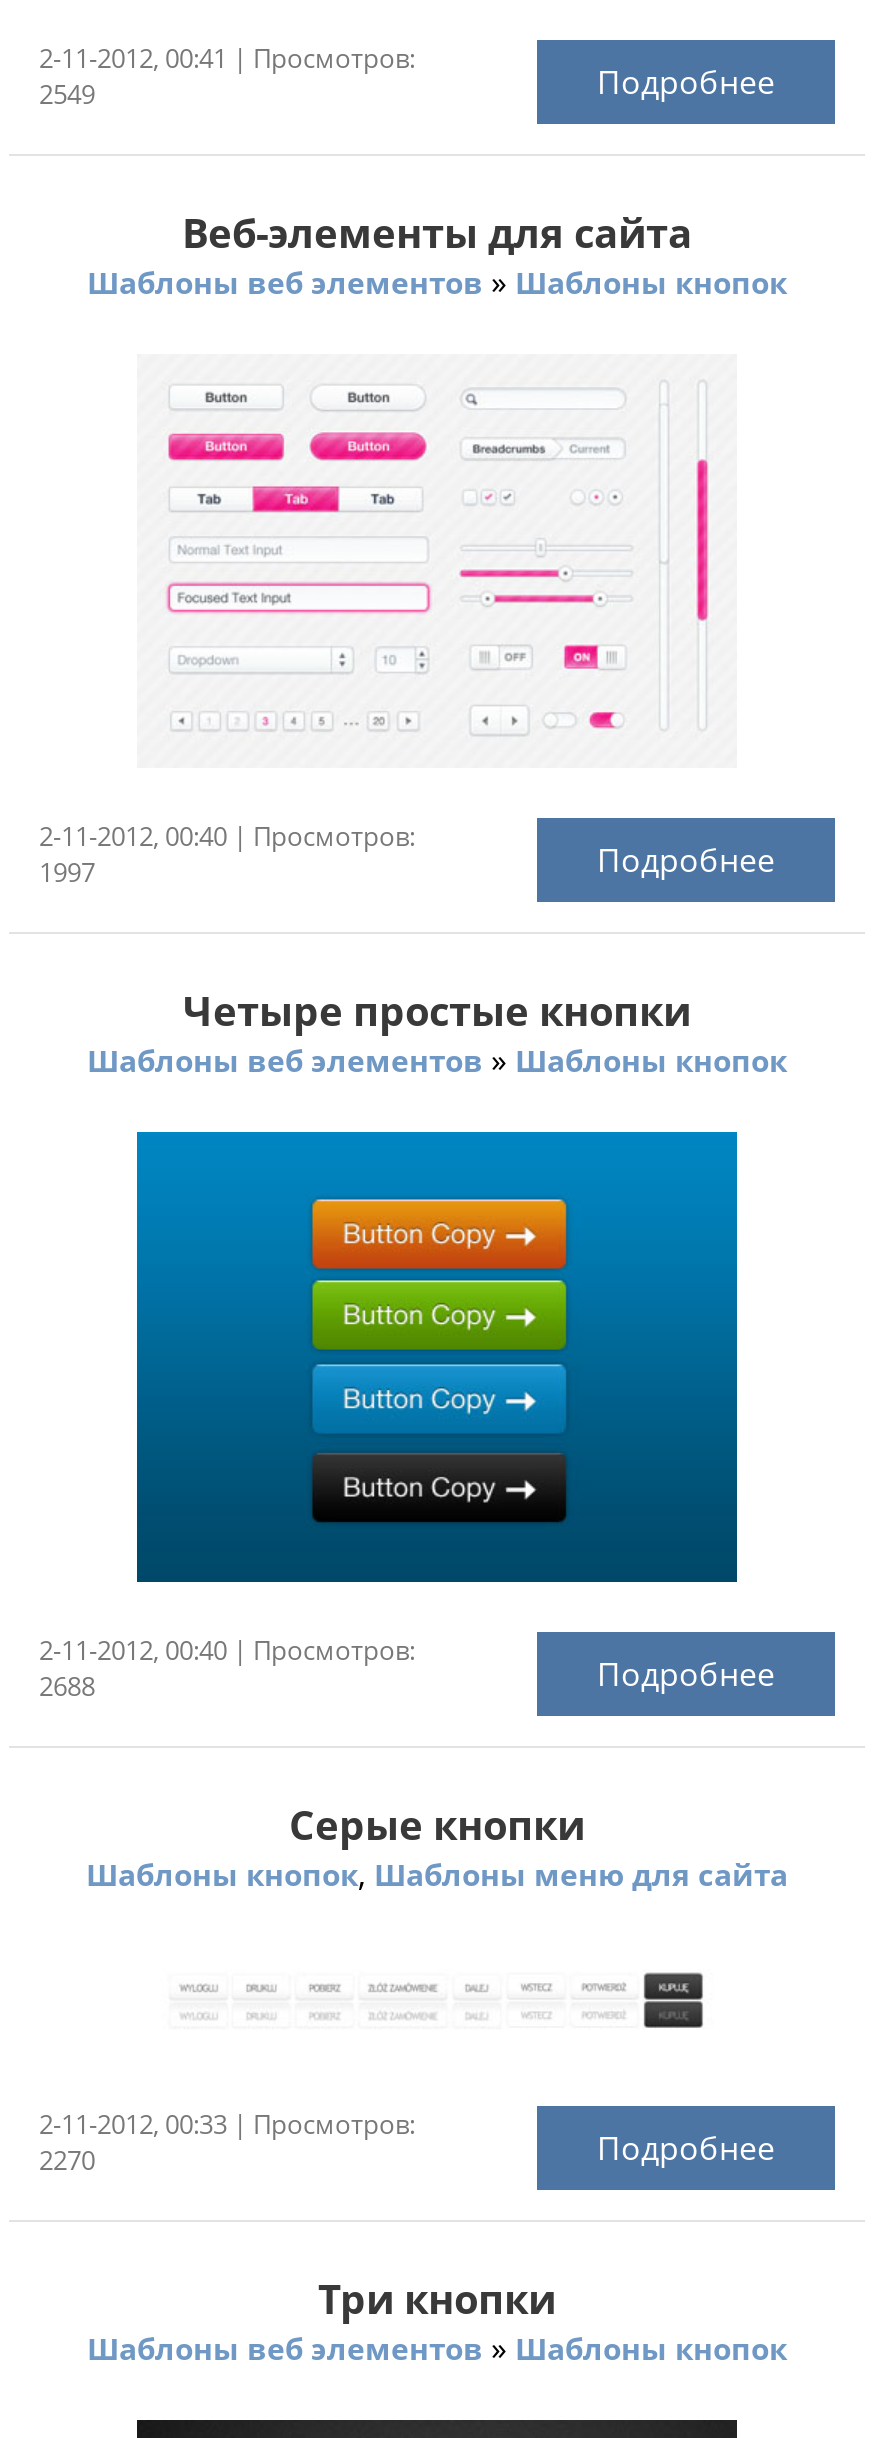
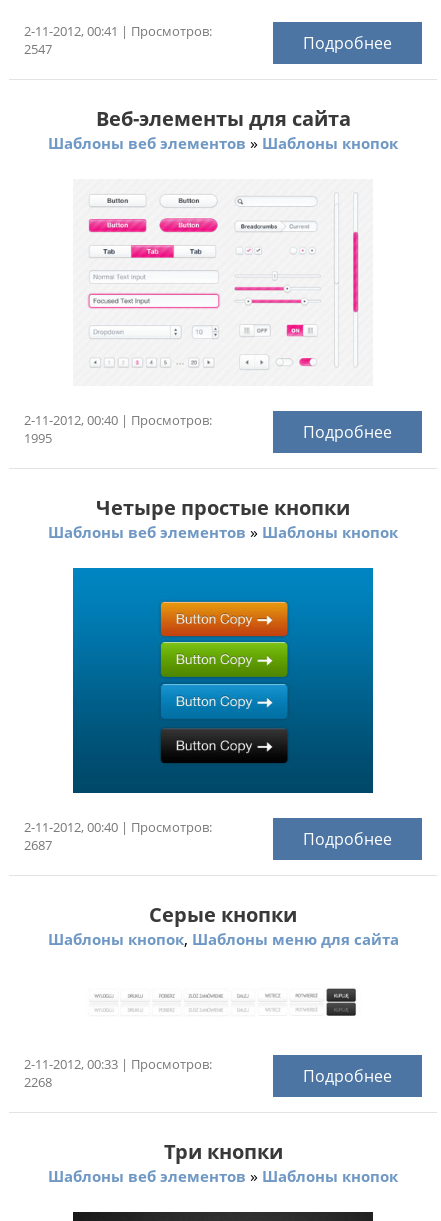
- 2549
+ 2547

- 1997
+ 1995

- 2688
+ 2687

- 2270
+ 2268
